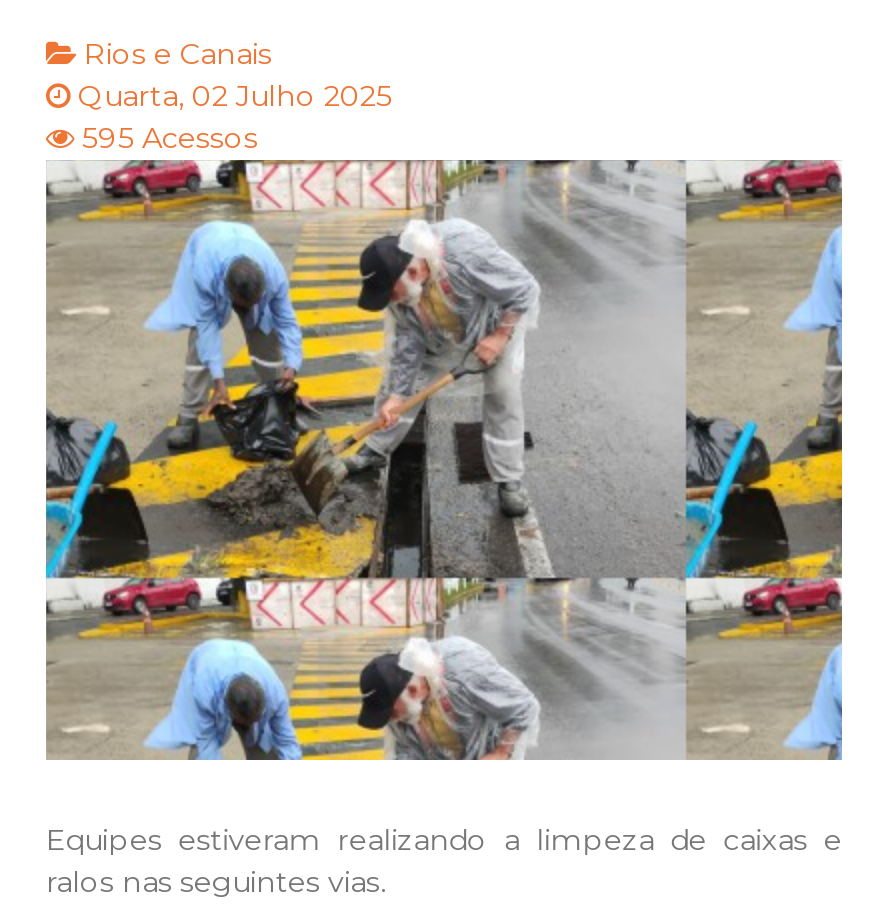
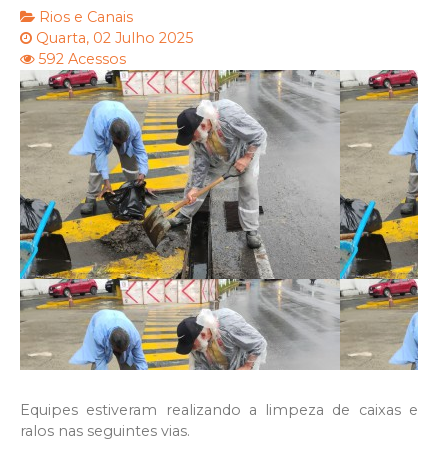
- 595 Acessos
+ 592 Acessos
